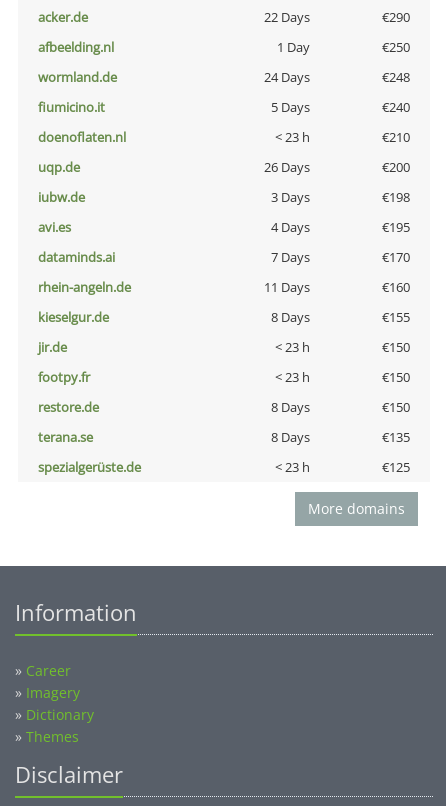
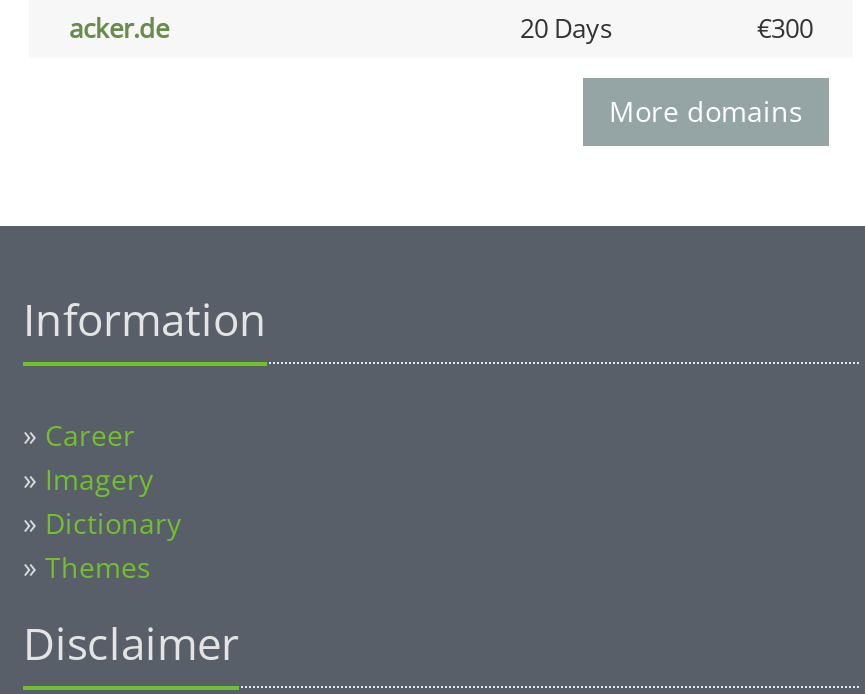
- 22 Days
- €290
- afbeelding.nl
- 1 Day
- €250
- wormland.de
- 24 Days
- €248
- fiumicino.it
- 5 Days
- €240
- doenoflaten.nl
- < 23 h
- €210
- uqp.de
- 26 Days
- €200
- iubw.de
- 3 Days
- €198
- avi.es
- 4 Days
- €195
- dataminds.ai
- 7 Days
- €170
- rhein-angeln.de
- 11 Days
- €160
- kieselgur.de
- 8 Days
- €155
- jir.de
- < 23 h
- €150
- footpy.fr
- < 23 h
- €150
- restore.de
- 8 Days
- €150
- terana.se
- 8 Days
- €135
- spezialgerüste.de
- < 23 h
- €125
+ 20 Days
+ €300
